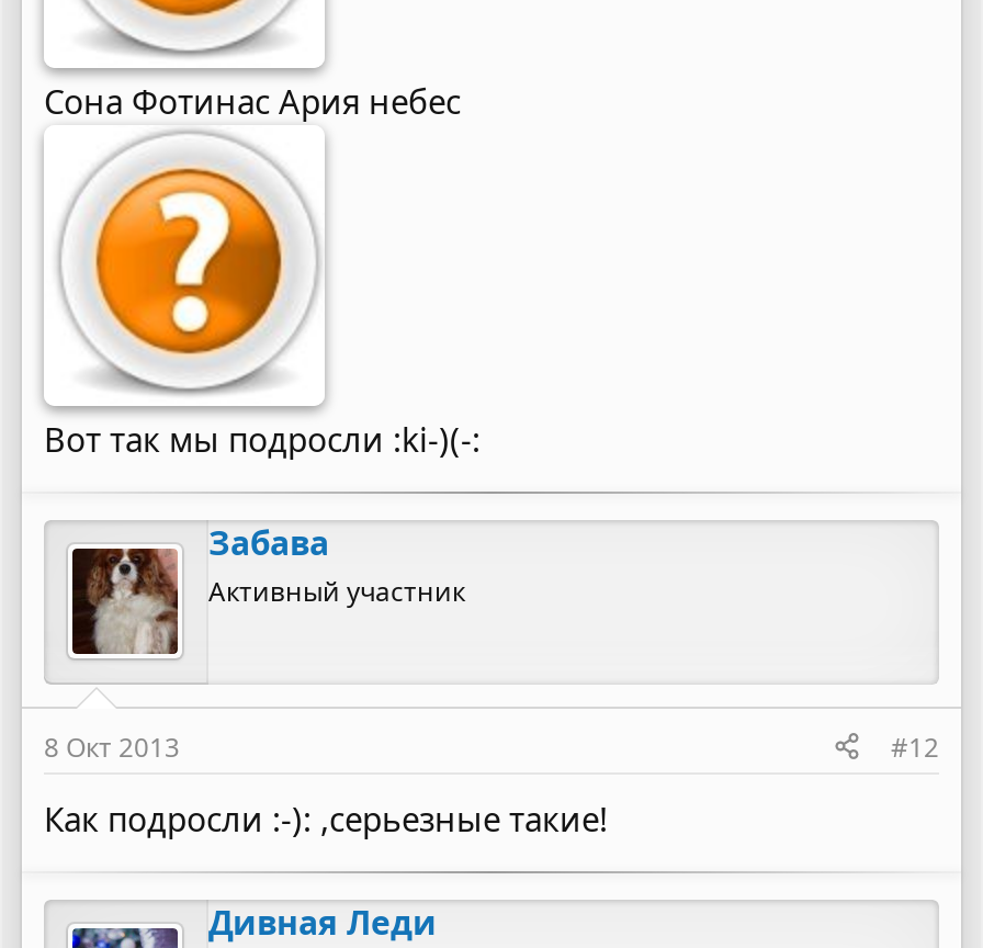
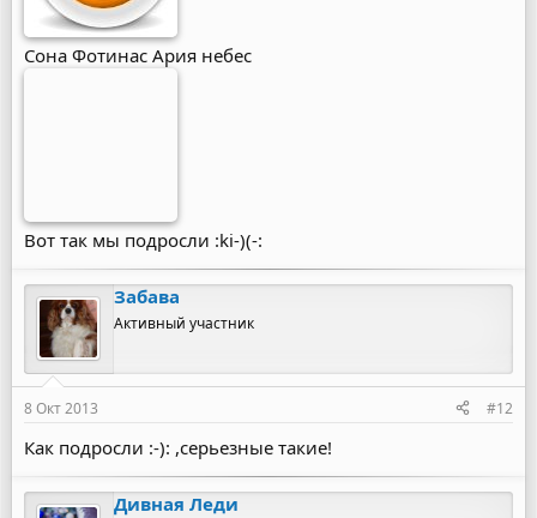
- [image]
